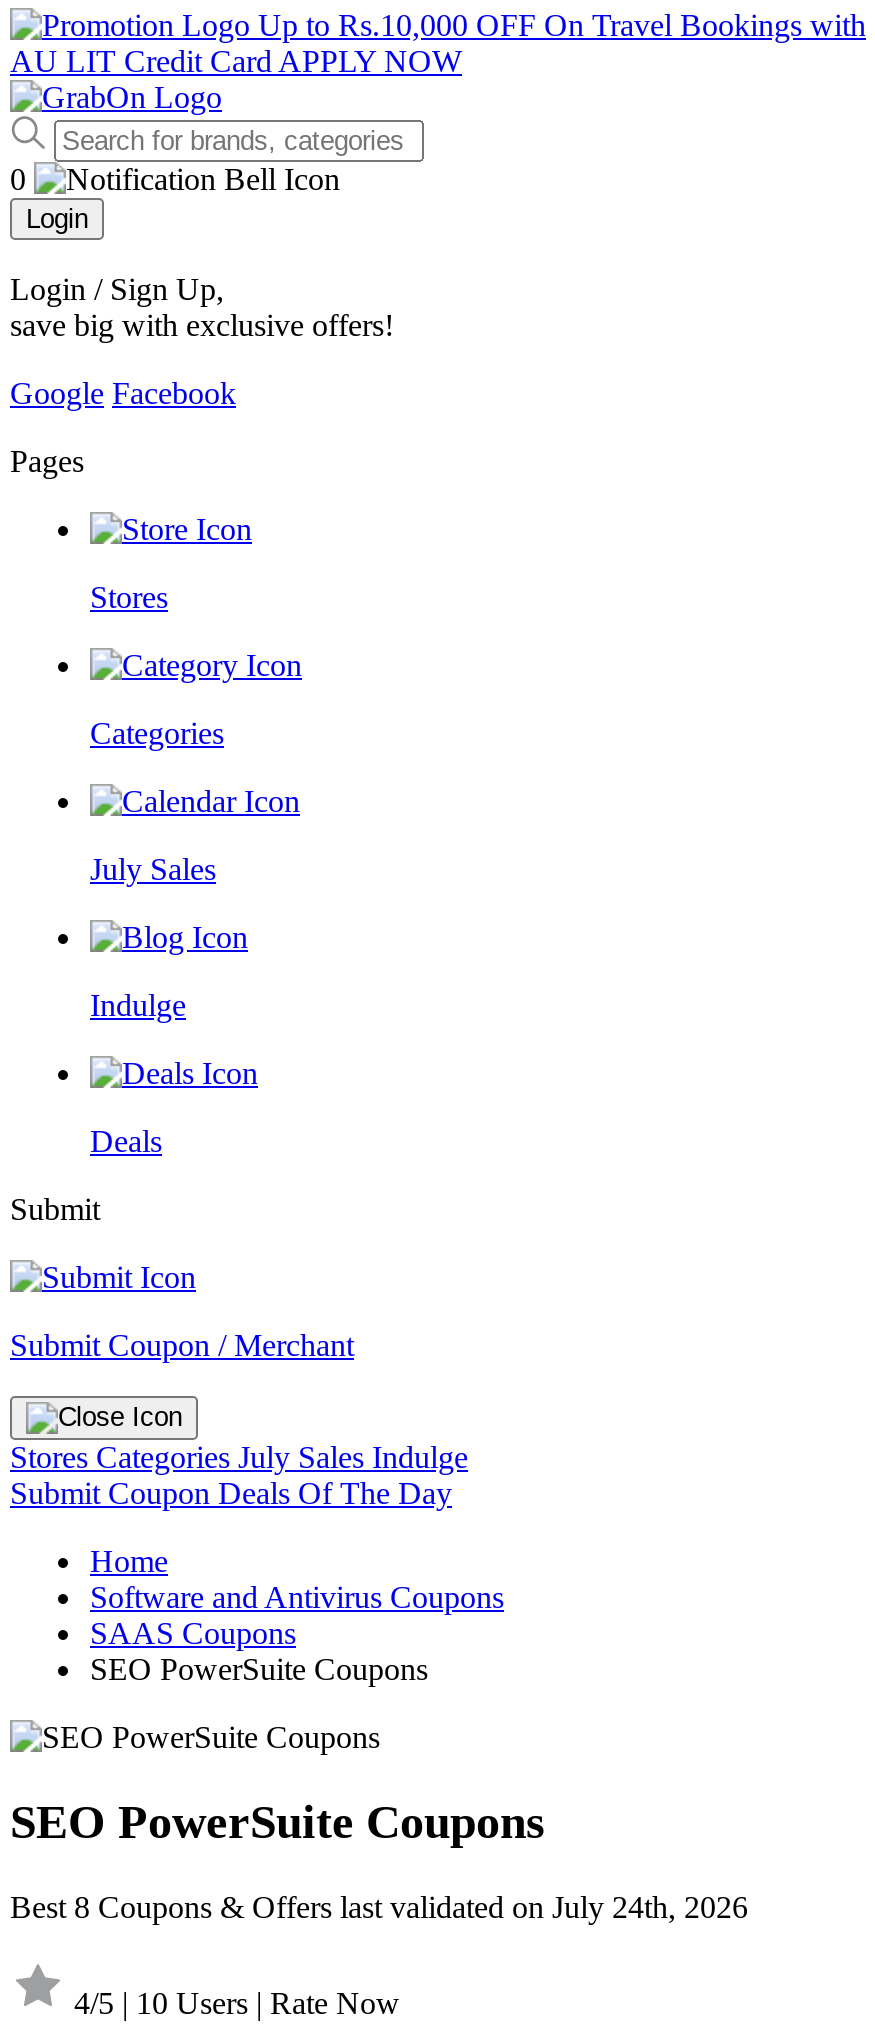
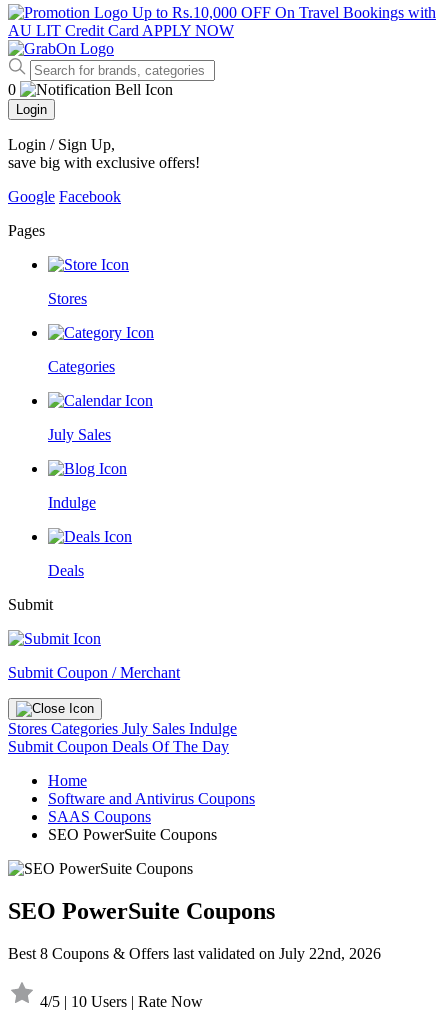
- Best 8 Coupons & Offers last validated on July 24th, 2026
+ Best 8 Coupons & Offers last validated on July 22nd, 2026
